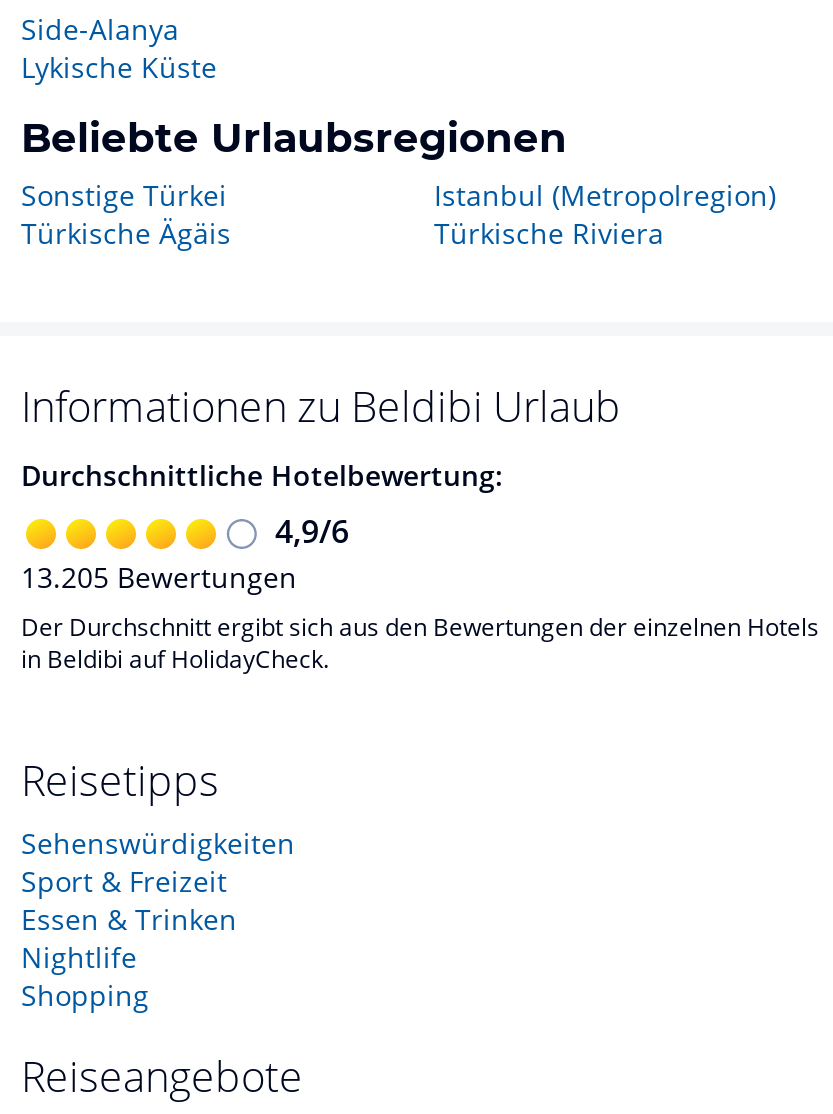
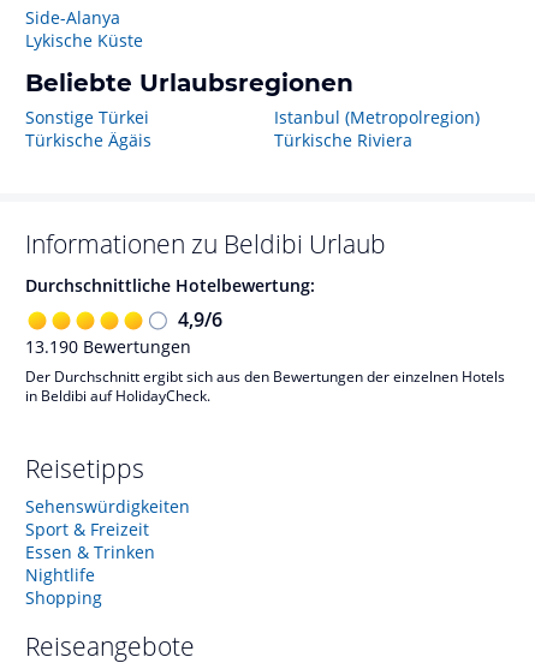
- 13.205 Bewertungen
+ 13.190 Bewertungen
